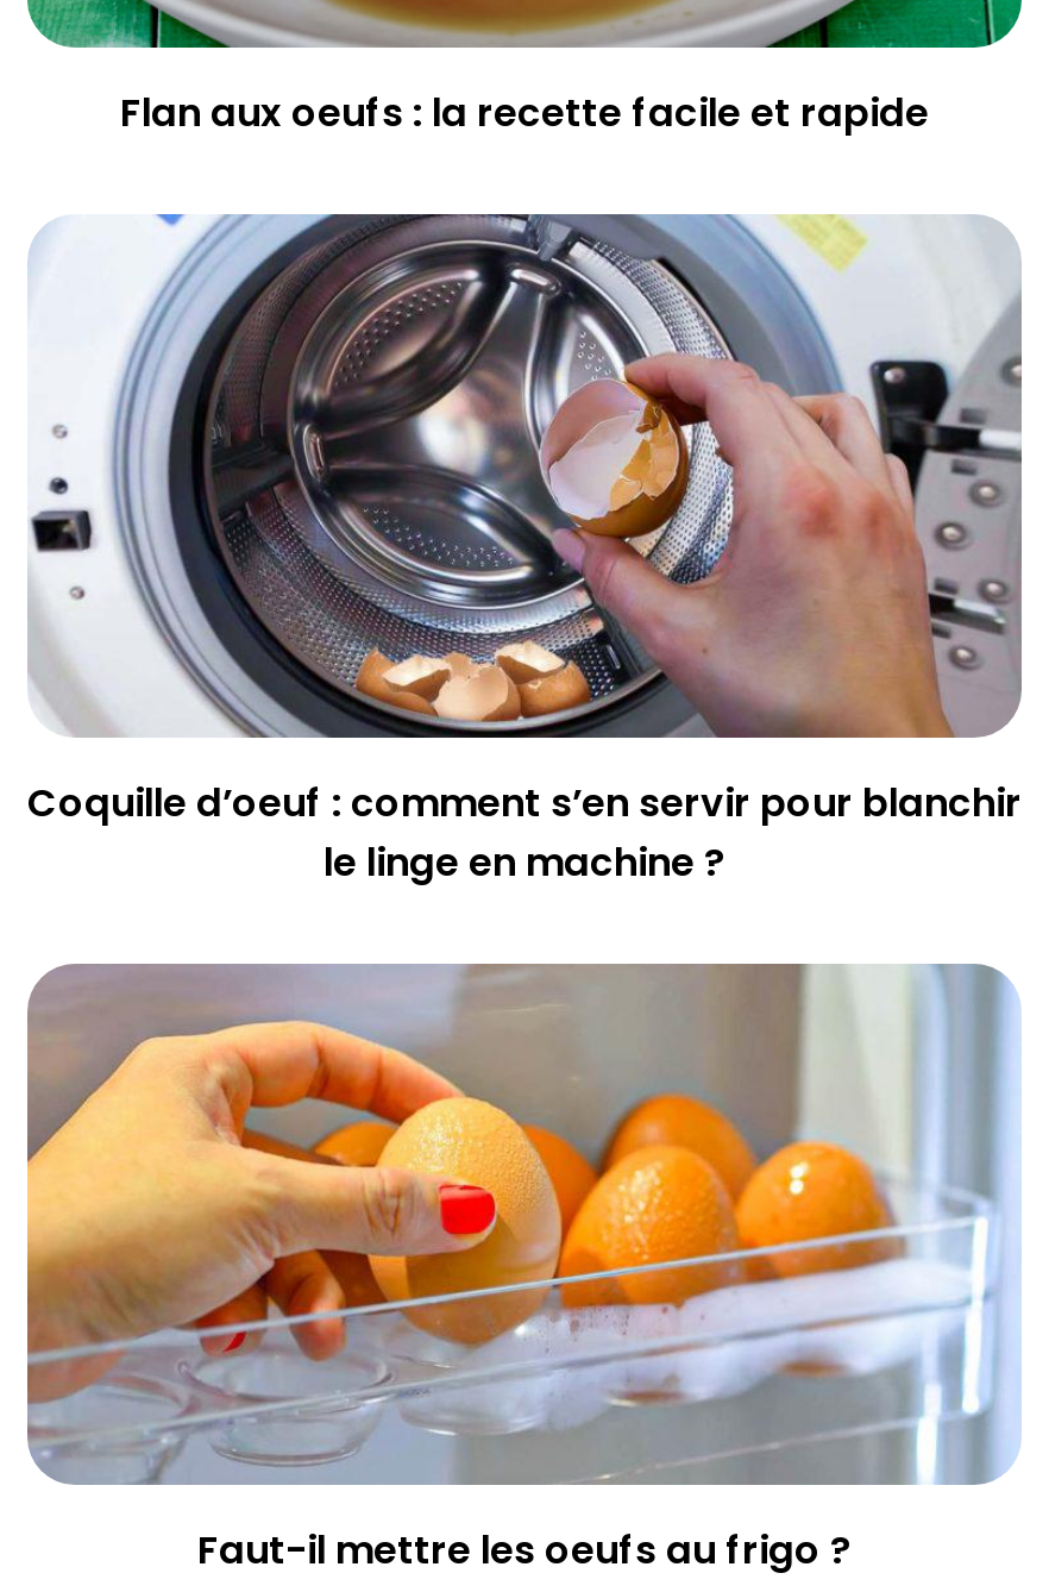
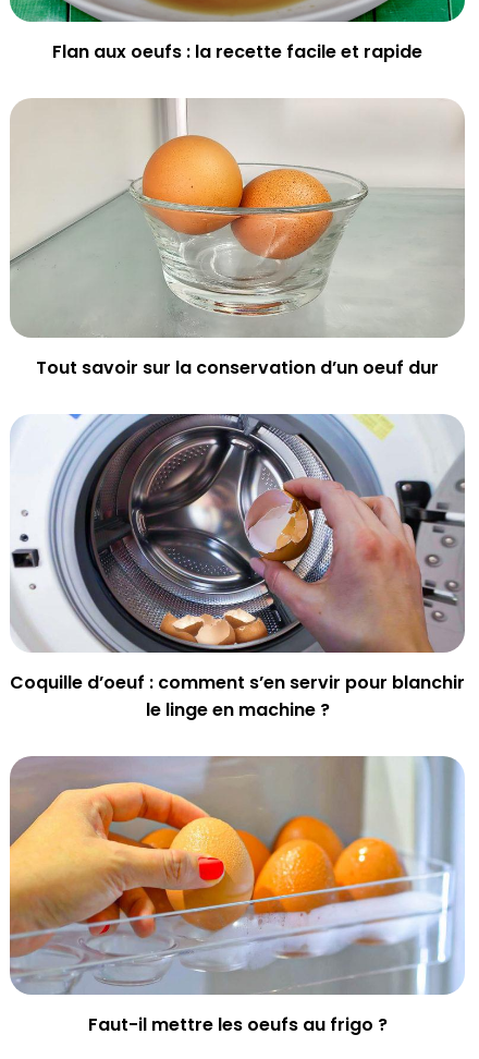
+ [image]
+ Tout savoir sur la conservation d’un oeuf dur
